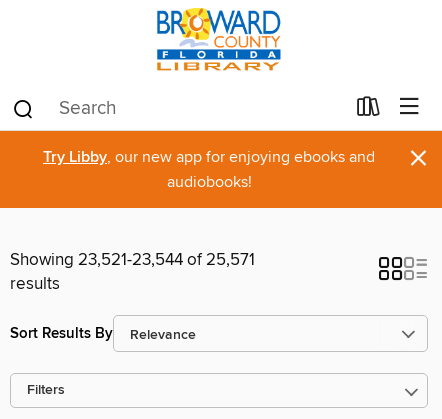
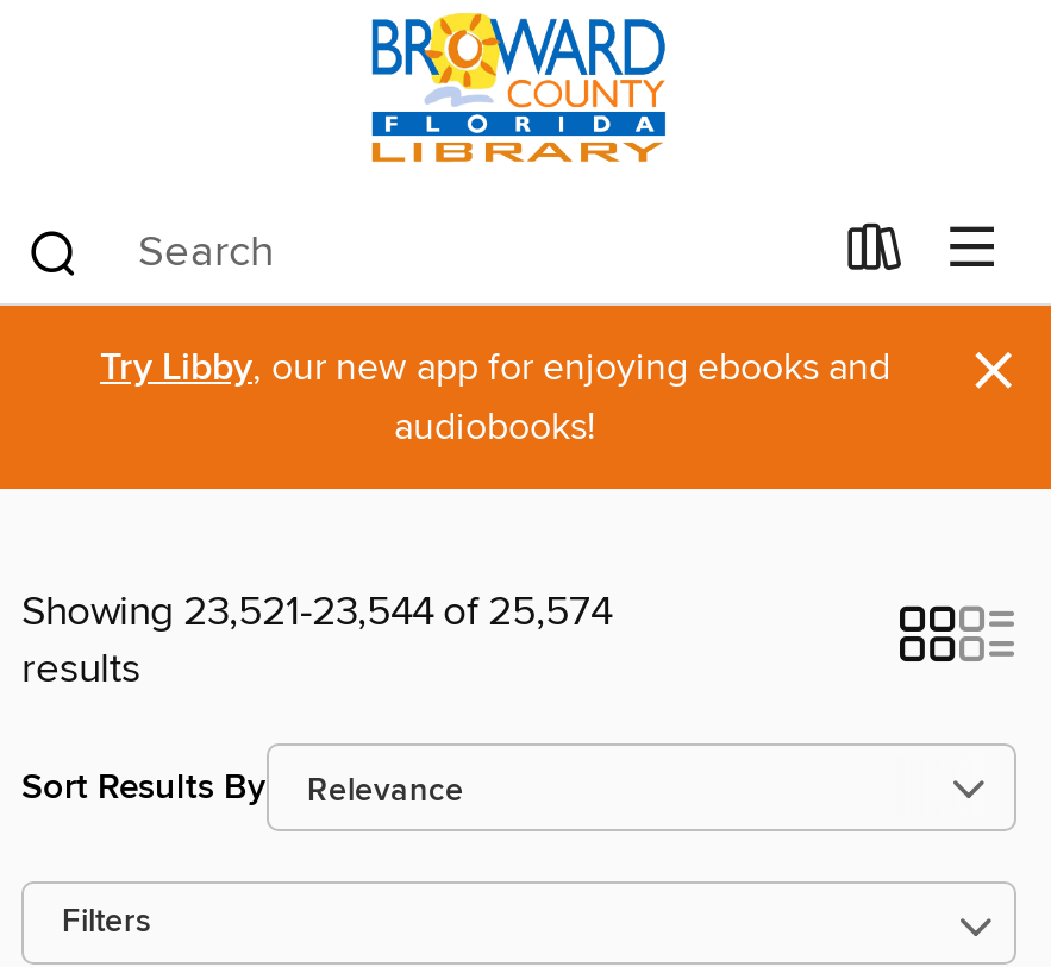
- Showing 23,521-23,544 of 25,571
+ Showing 23,521-23,544 of 25,574
